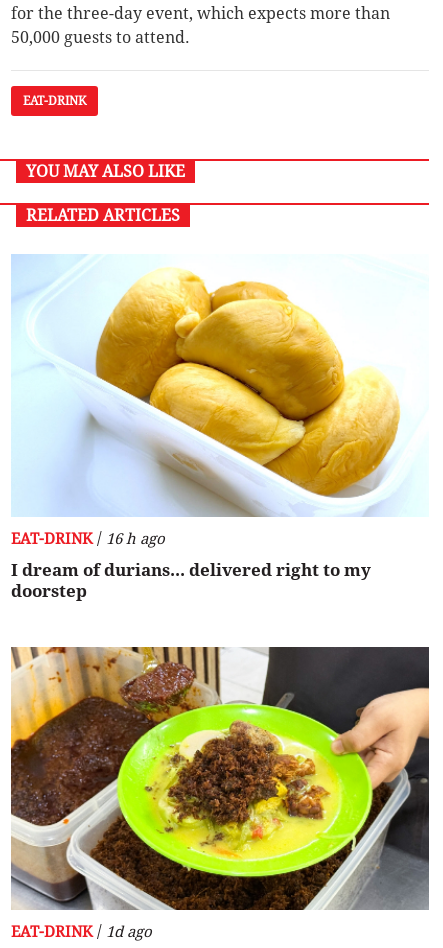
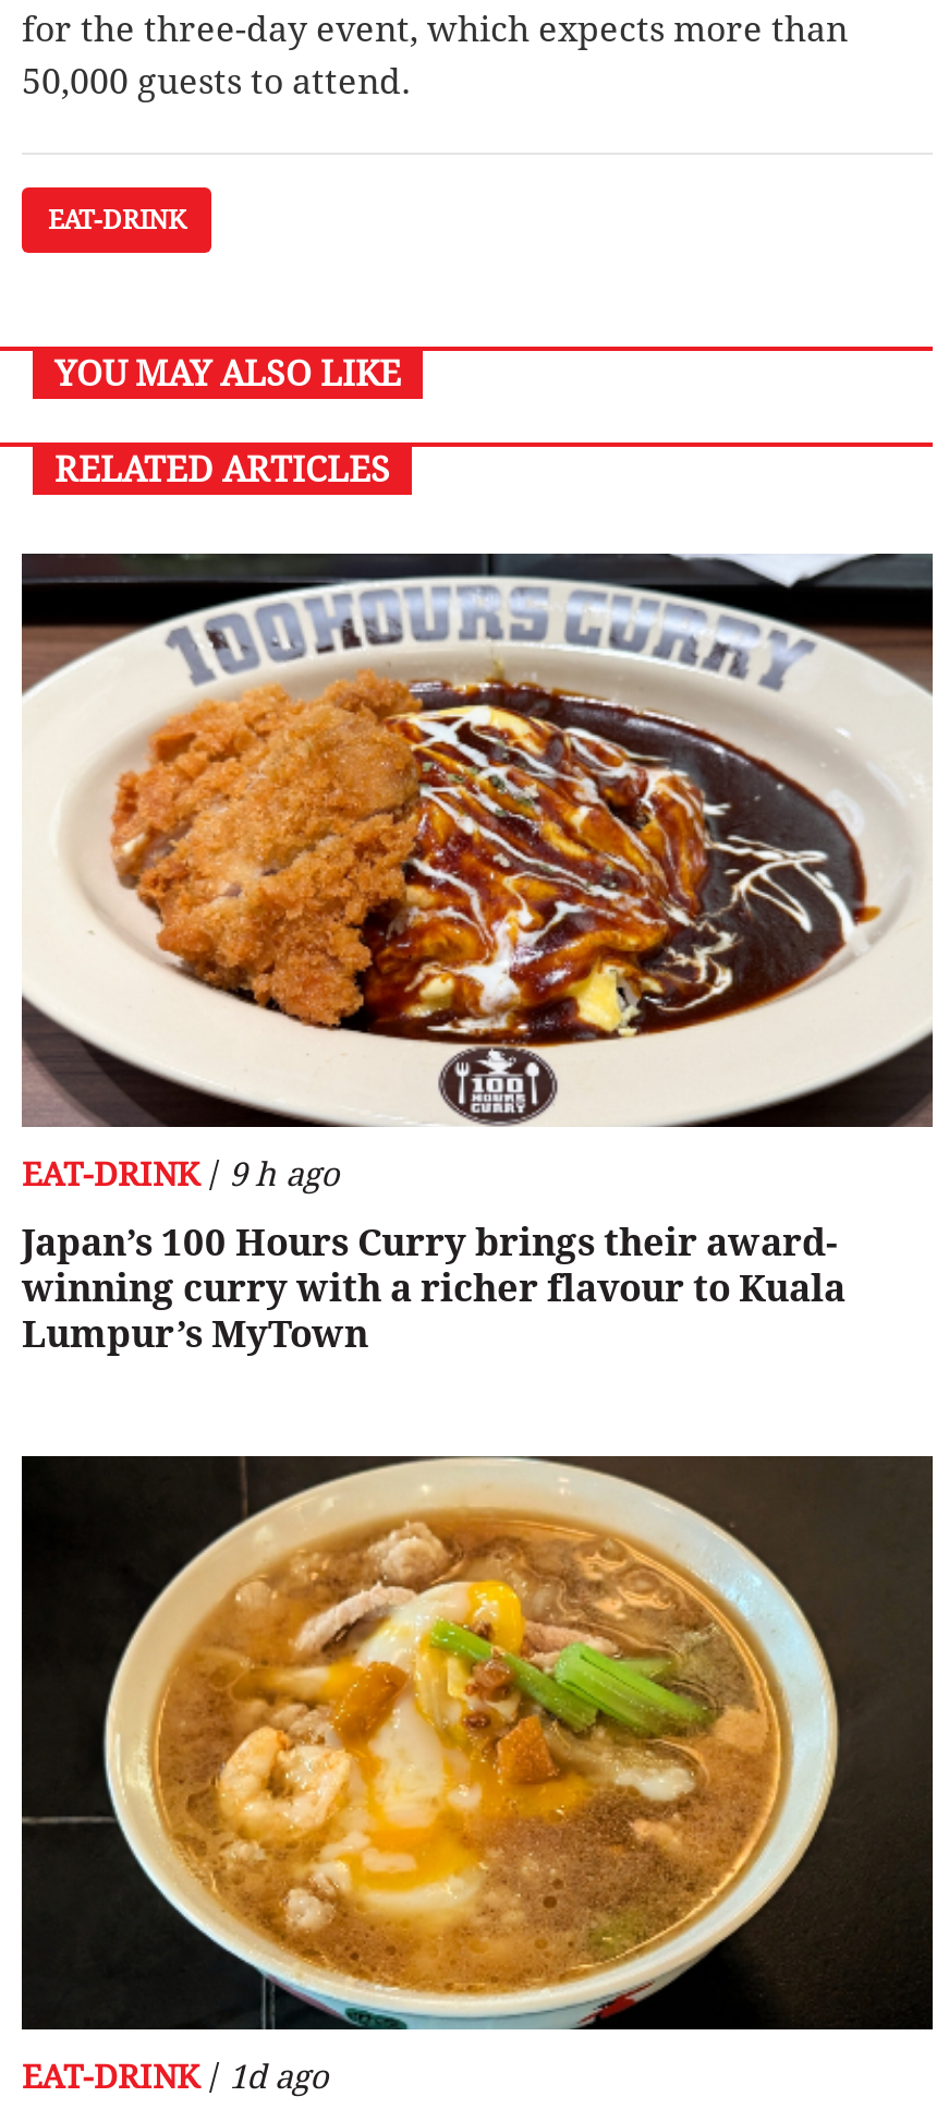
- [image]
- EAT-DRINK / 16 h ago
+ [image]
+ EAT-DRINK / 9 h ago

- I dream of durians... delivered right to my
- doorstep
+ Japan’s 100 Hours Curry brings their award-
+ winning curry with a richer flavour to Kuala
+ Lumpur’s MyTown

- [image]
+ [image]
